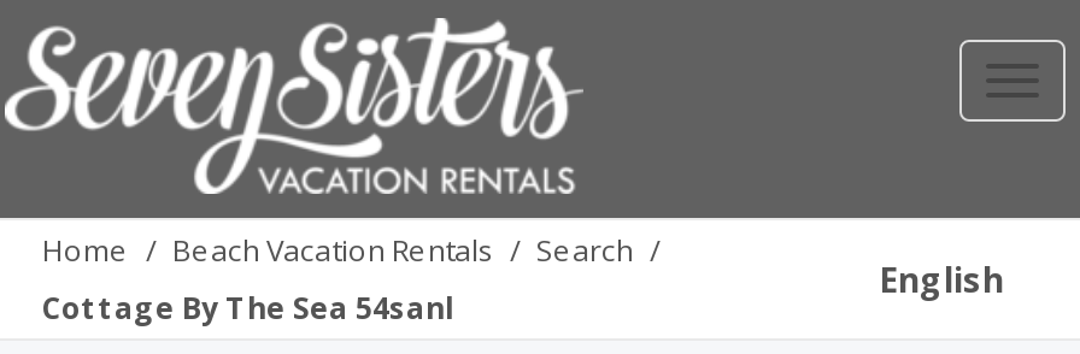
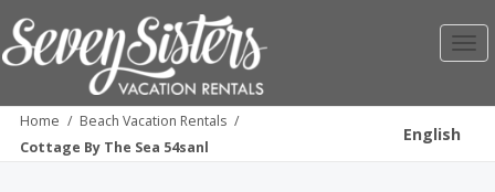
- Home / Beach Vacation Rentals / Search /
+ Home / Beach Vacation Rentals /
